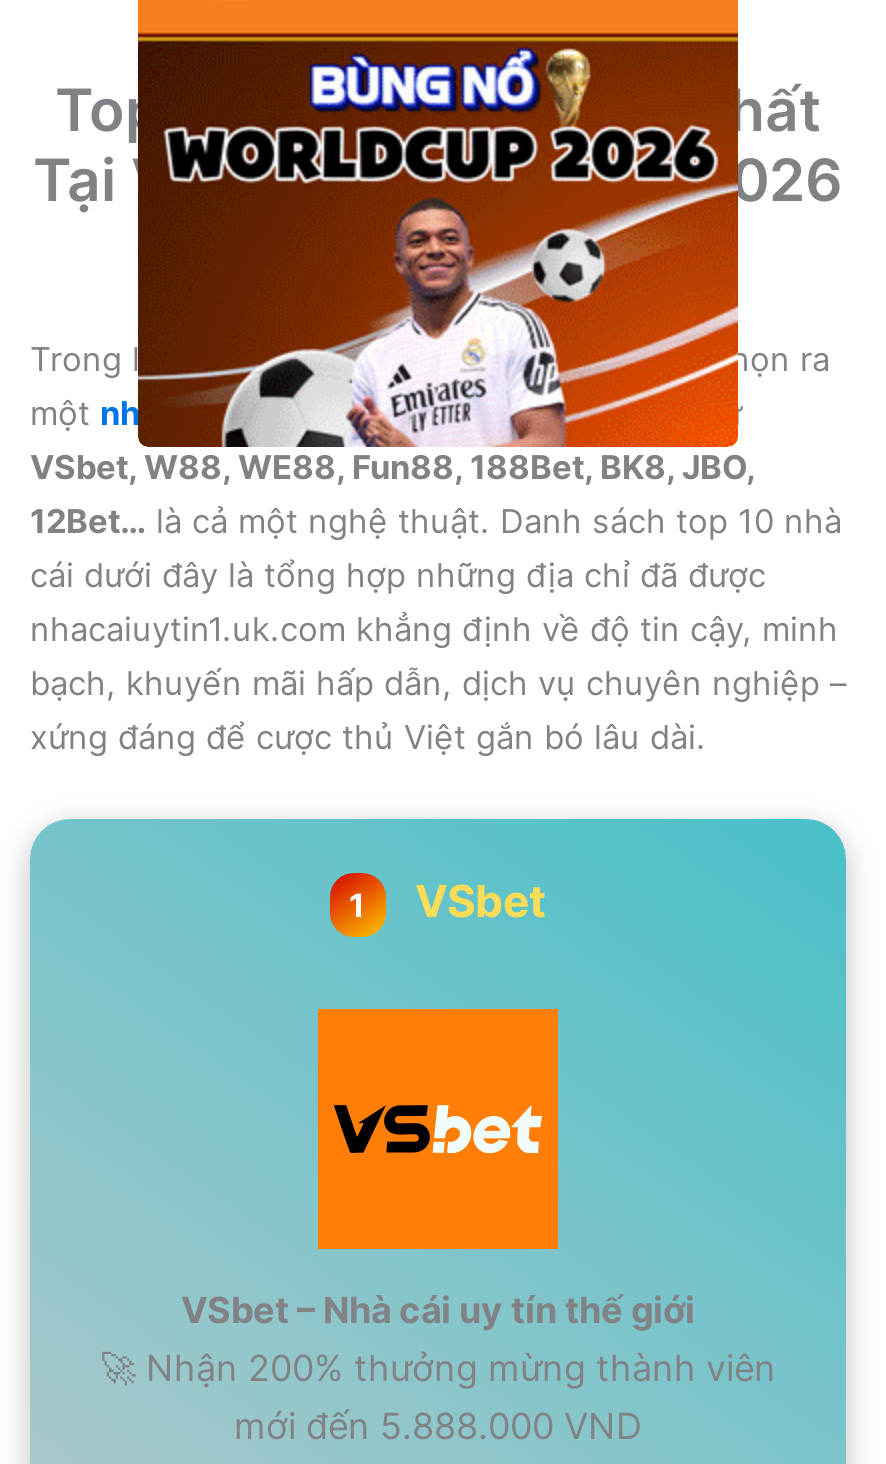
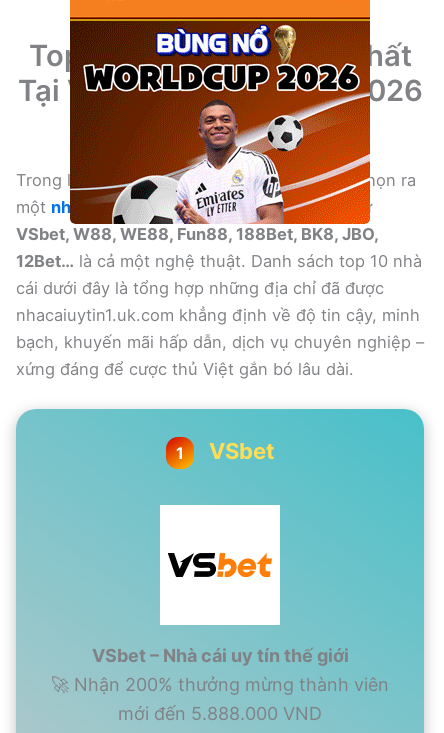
- [image]
+ [image]
